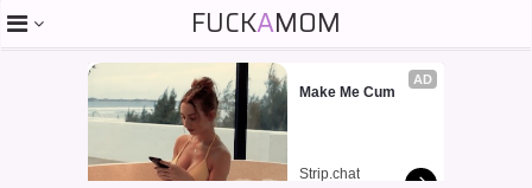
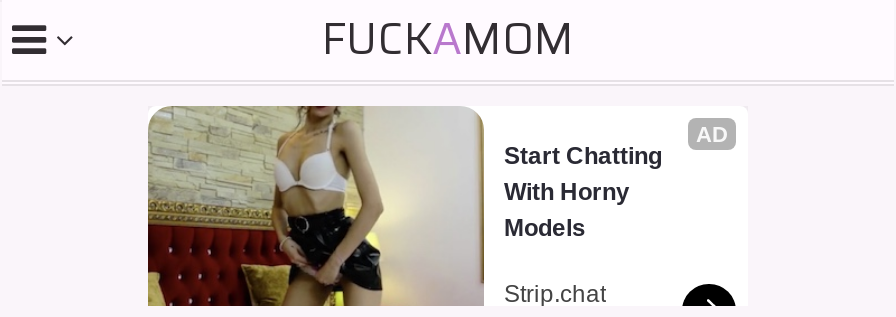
- [image]
- Make Me Cum
+ [image]
+ Start Chatting
+ With Horny
+ Models
